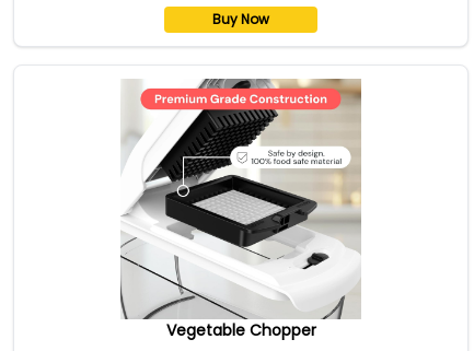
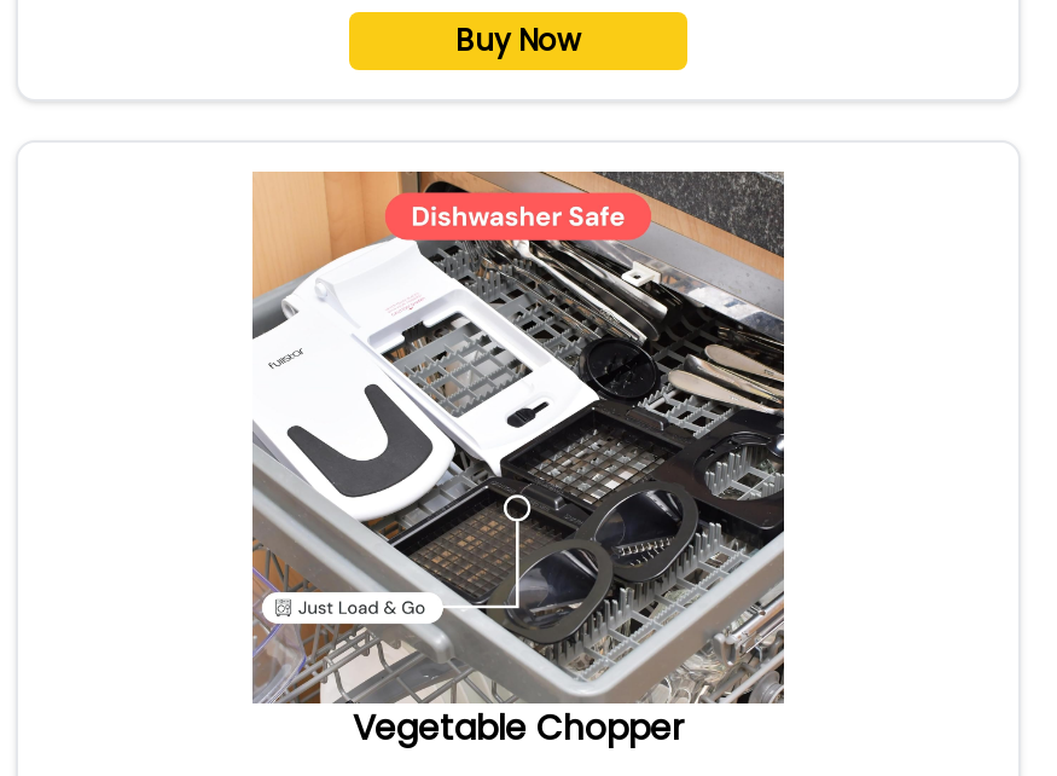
- [image]
+ [image]
